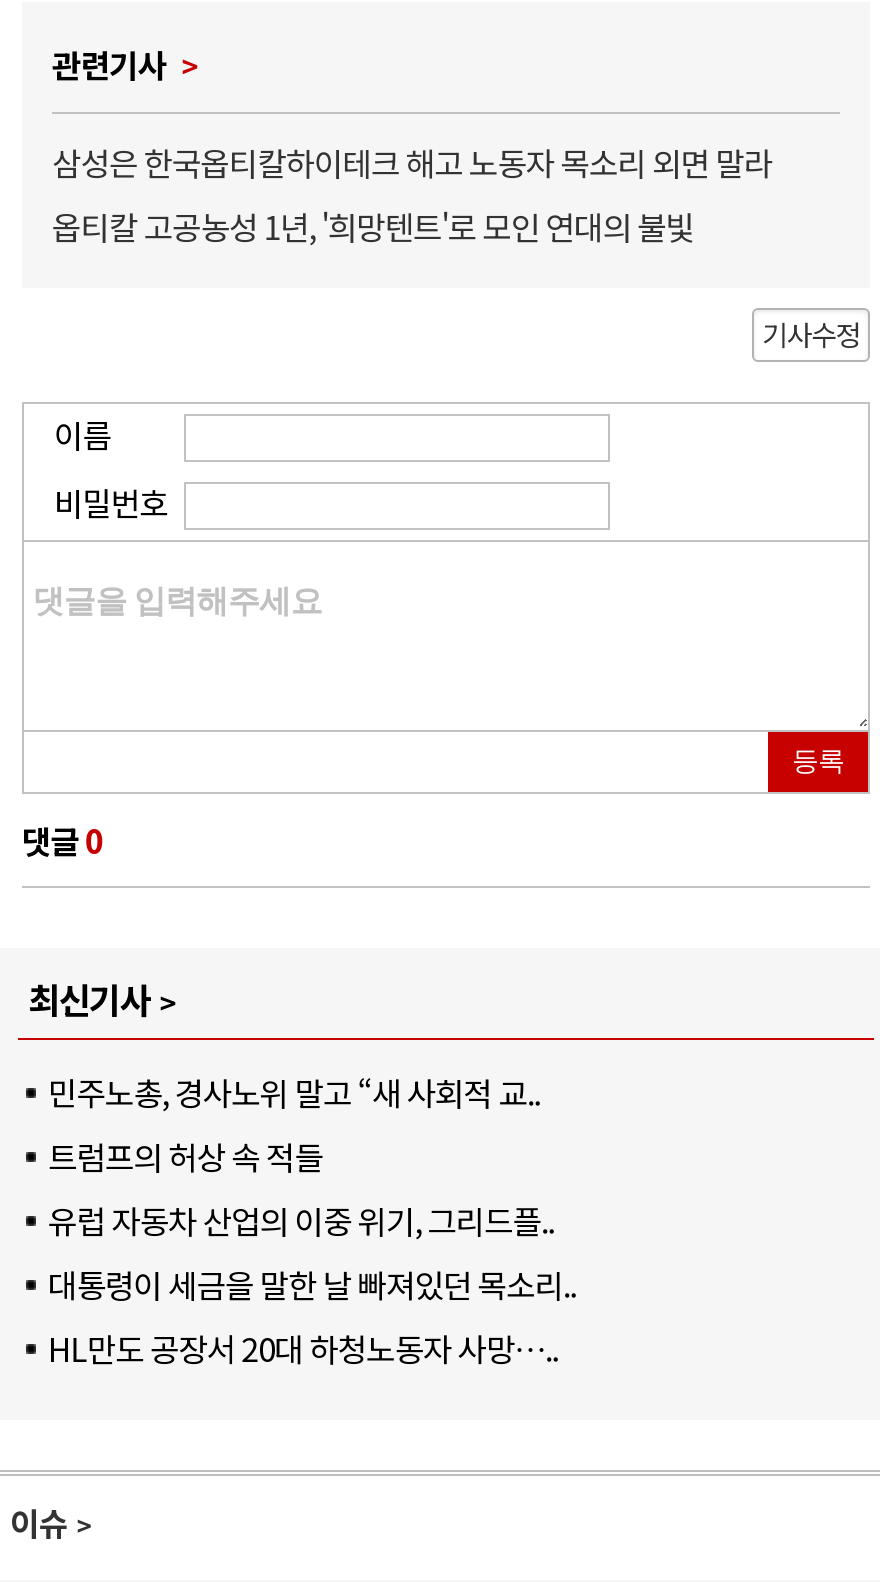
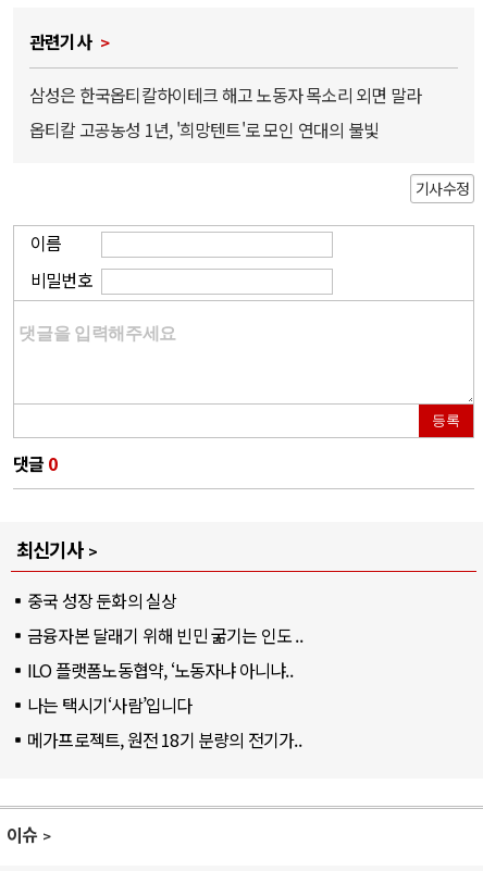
- 민주노총, 경사노위 말고 “새 사회적 교..
- 트럼프의 허상 속 적들
- 유럽 자동차 산업의 이중 위기, 그리드플..
- 대통령이 세금을 말한 날 빠져있던 목소리..
- HL만도 공장서 20대 하청노동자 사망…..
+ 중국 성장 둔화의 실상
+ 금융자본 달래기 위해 빈민 굶기는 인도 ..
+ ILO 플랫폼노동협약, ‘노동자냐 아니냐..
+ 나는 택시기‘사람’입니다
+ 메가프로젝트, 원전 18기 분량의 전기가..
